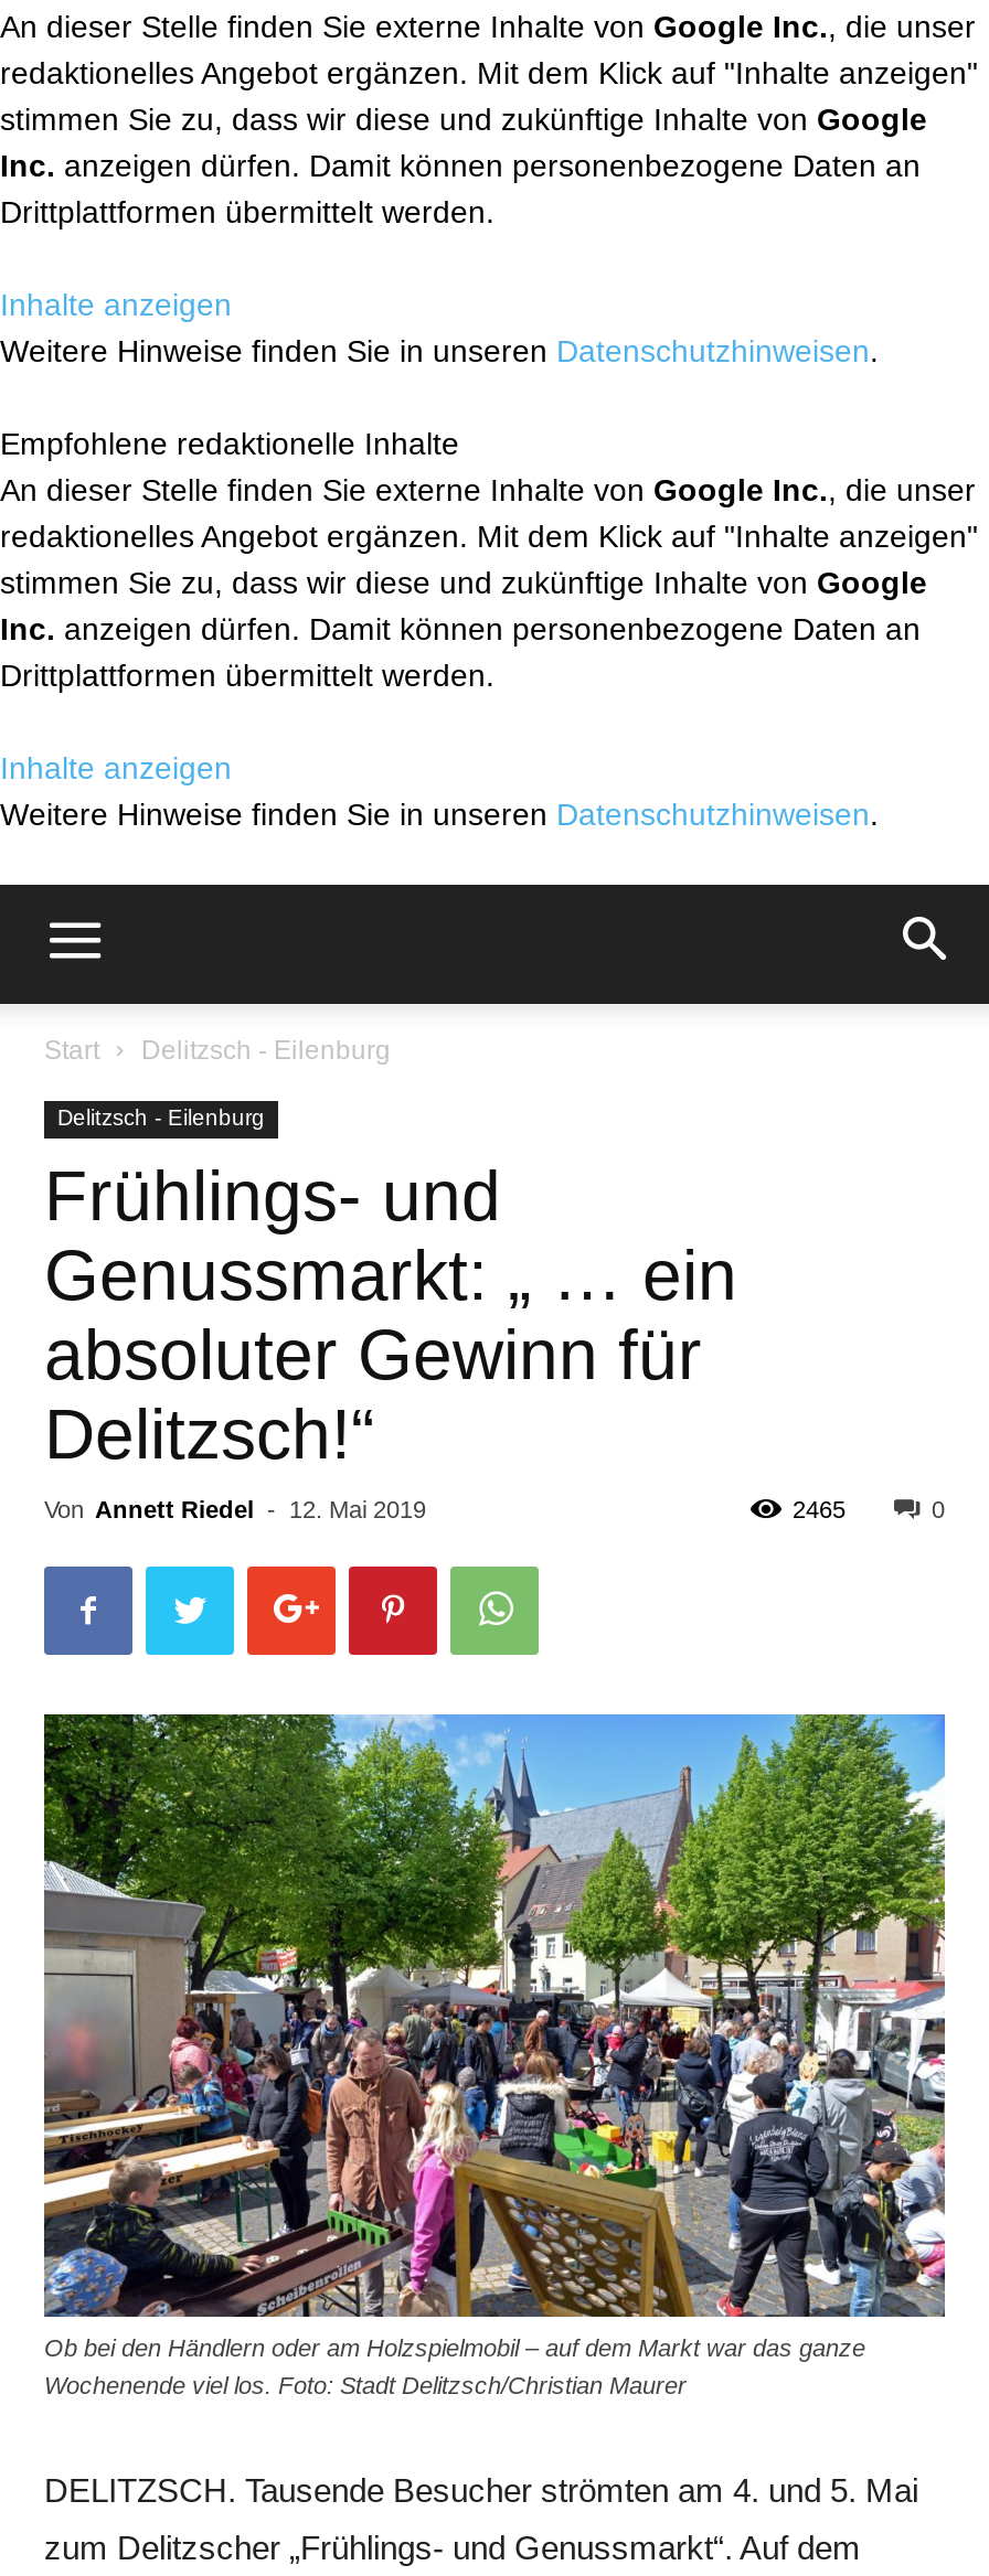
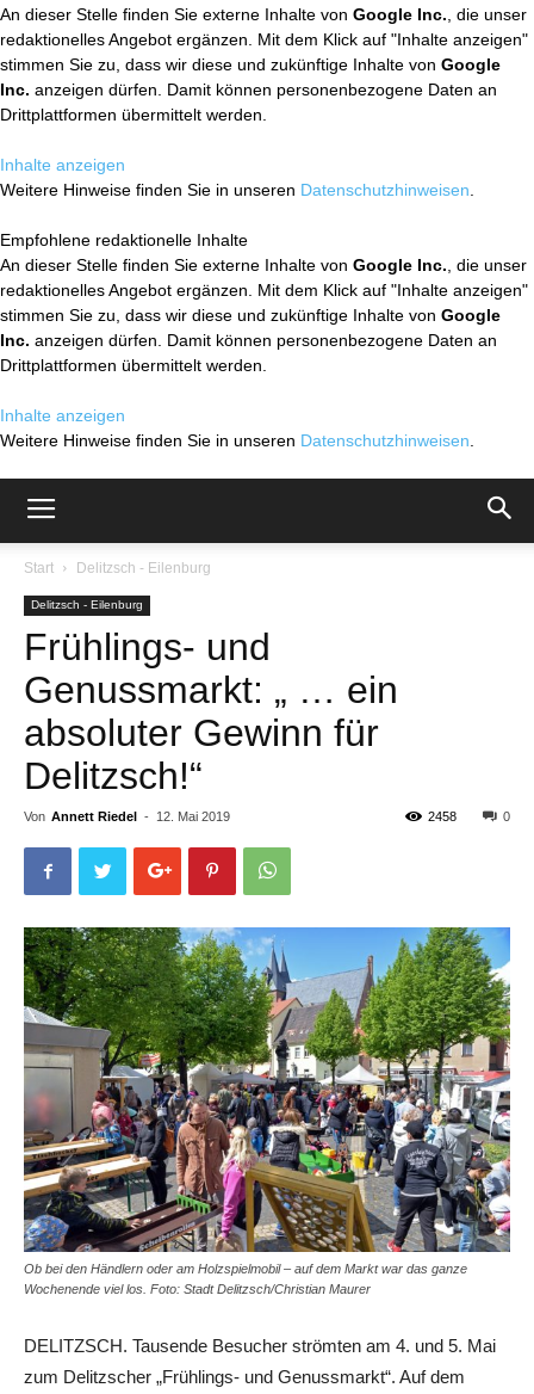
- 2465
+ 2458
